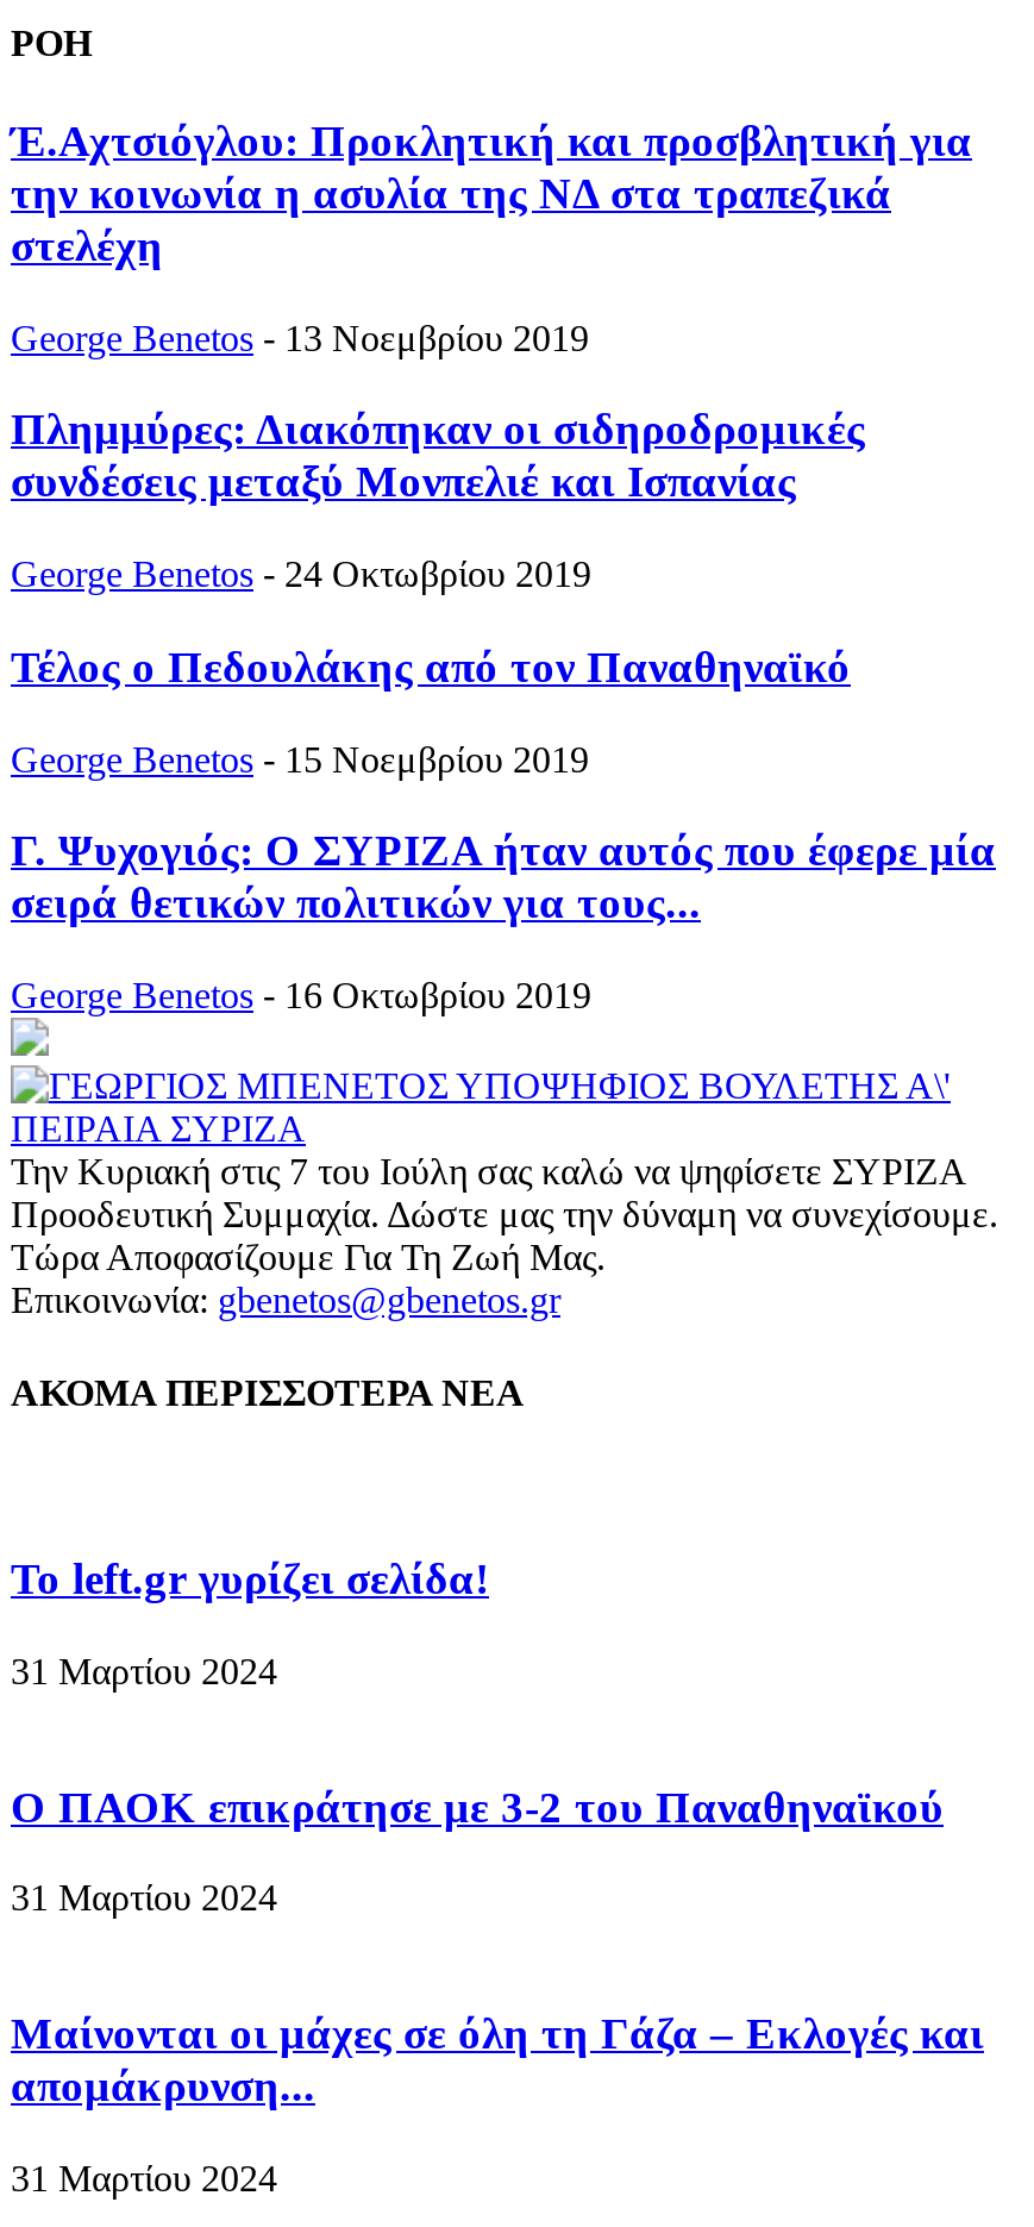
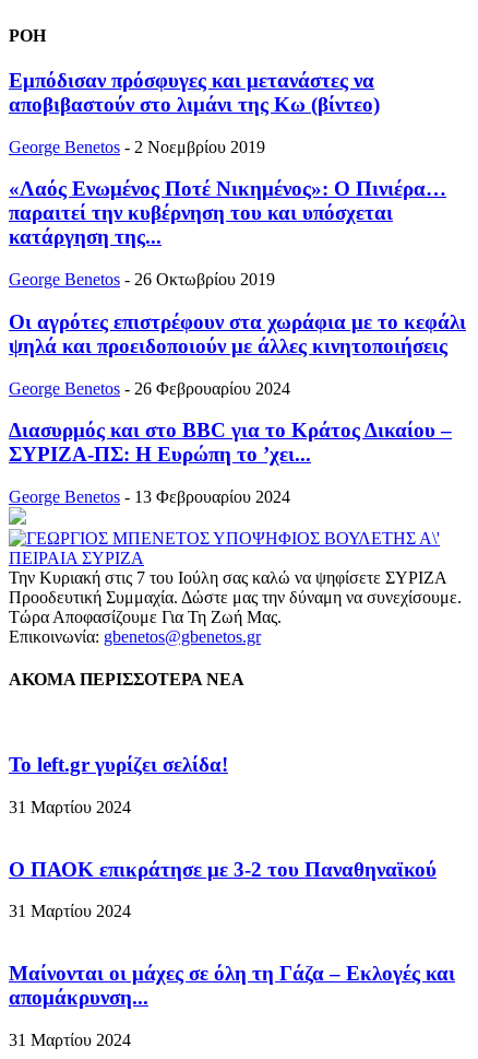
- Έ.Αχτσιόγλου: Προκλητική και προσβλητική για
- την κοινωνία η ασυλία της ΝΔ στα τραπεζικά
- στελέχη
+ Εμπόδισαν πρόσφυγες και μετανάστες να
+ αποβιβαστούν στο λιμάνι της Κω (βίντεο)

- George Benetos - 13 Νοεμβρίου 2019
+ George Benetos - 2 Νοεμβρίου 2019

- Πλημμύρες: Διακόπηκαν οι σιδηροδρομικές
- συνδέσεις μεταξύ Μονπελιέ και Ισπανίας
+ «Λαός Ενωμένος Ποτέ Νικημένος»: Ο Πινιέρα…
+ παραιτεί την κυβέρνηση του και υπόσχεται
+ κατάργηση της...

- George Benetos - 24 Οκτωβρίου 2019
+ George Benetos - 26 Οκτωβρίου 2019

- Τέλος ο Πεδουλάκης από τον Παναθηναϊκό
+ Οι αγρότες επιστρέφουν στα χωράφια με το κεφάλι
+ ψηλά και προειδοποιούν με άλλες κινητοποιήσεις

- George Benetos - 15 Νοεμβρίου 2019
+ George Benetos - 26 Φεβρουαρίου 2024

- Γ. Ψυχογιός: Ο ΣΥΡΙΖΑ ήταν αυτός που έφερε μία
- σειρά θετικών πολιτικών για τους...
+ Διασυρμός και στο BBC για το Κράτος Δικαίου –
+ ΣΥΡΙΖΑ-ΠΣ: Η Ευρώπη το ’χει...

- George Benetos - 16 Οκτωβρίου 2019
+ George Benetos - 13 Φεβρουαρίου 2024
